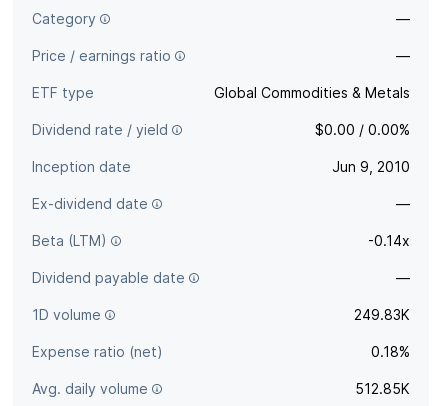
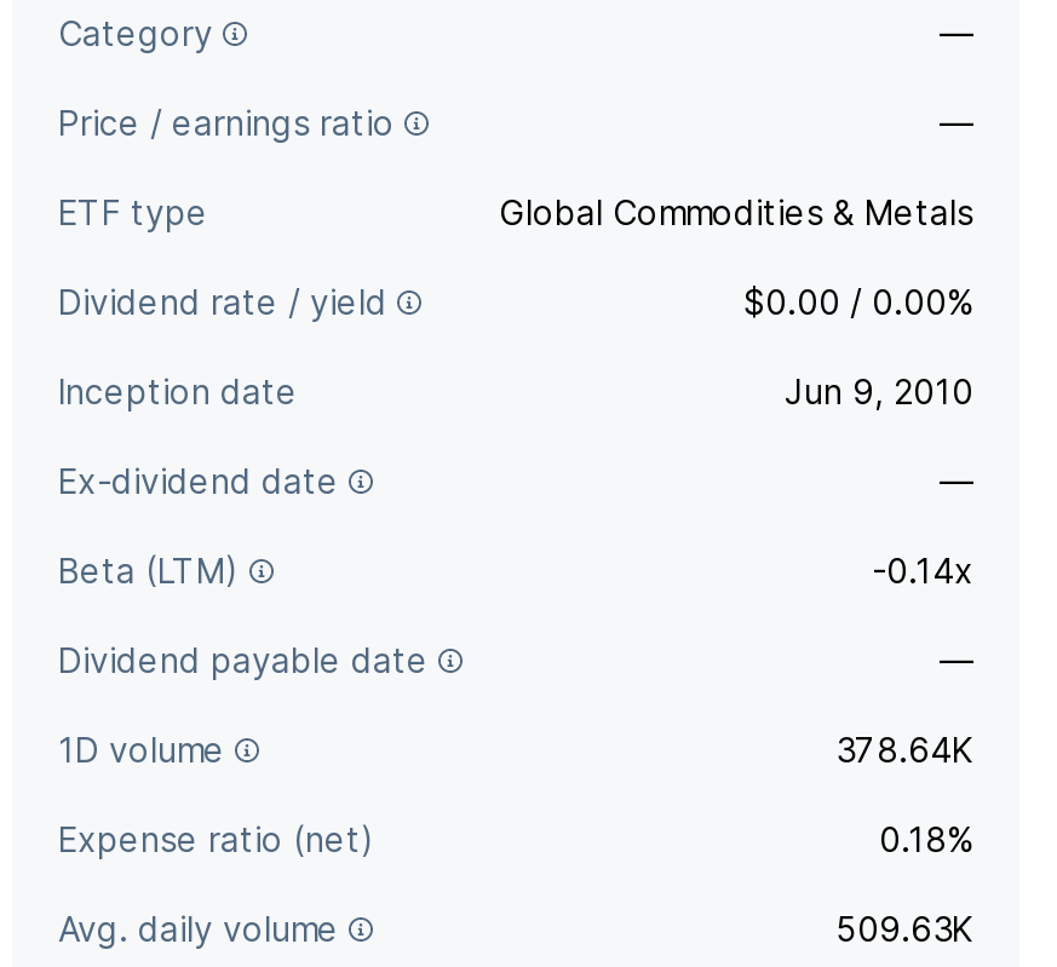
- 249.83K
+ 378.64K

- 512.85K
+ 509.63K
